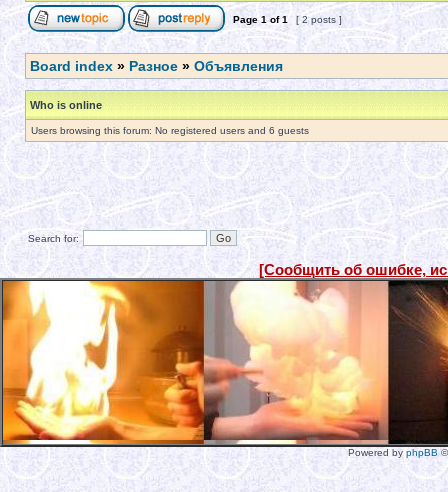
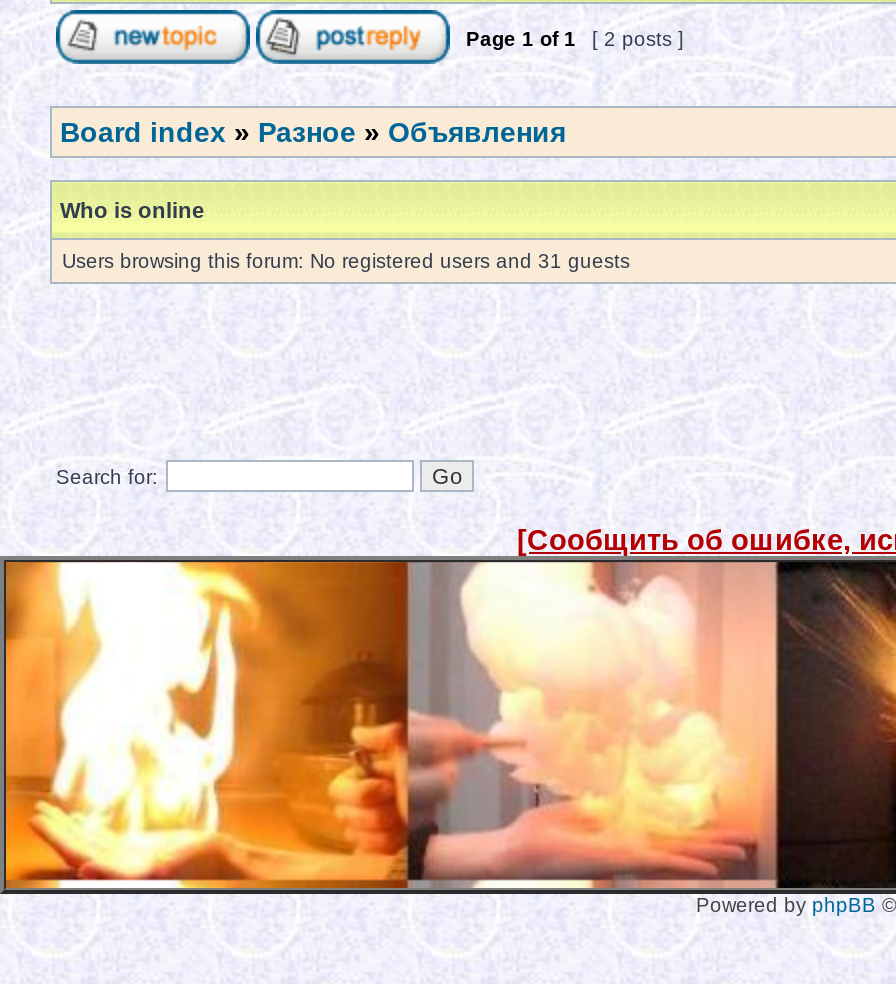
- Users browsing this forum: No registered users and 6 guests
+ Users browsing this forum: No registered users and 31 guests
